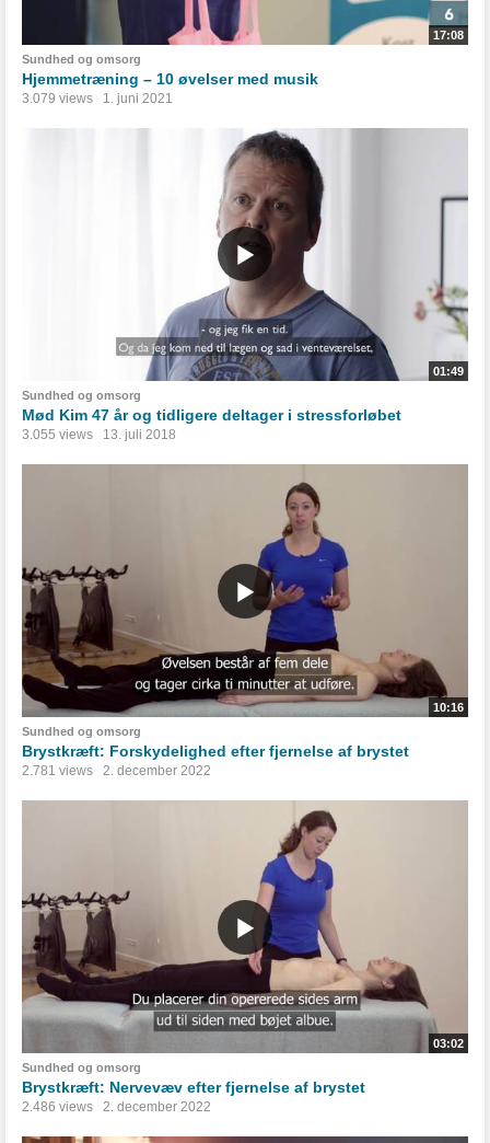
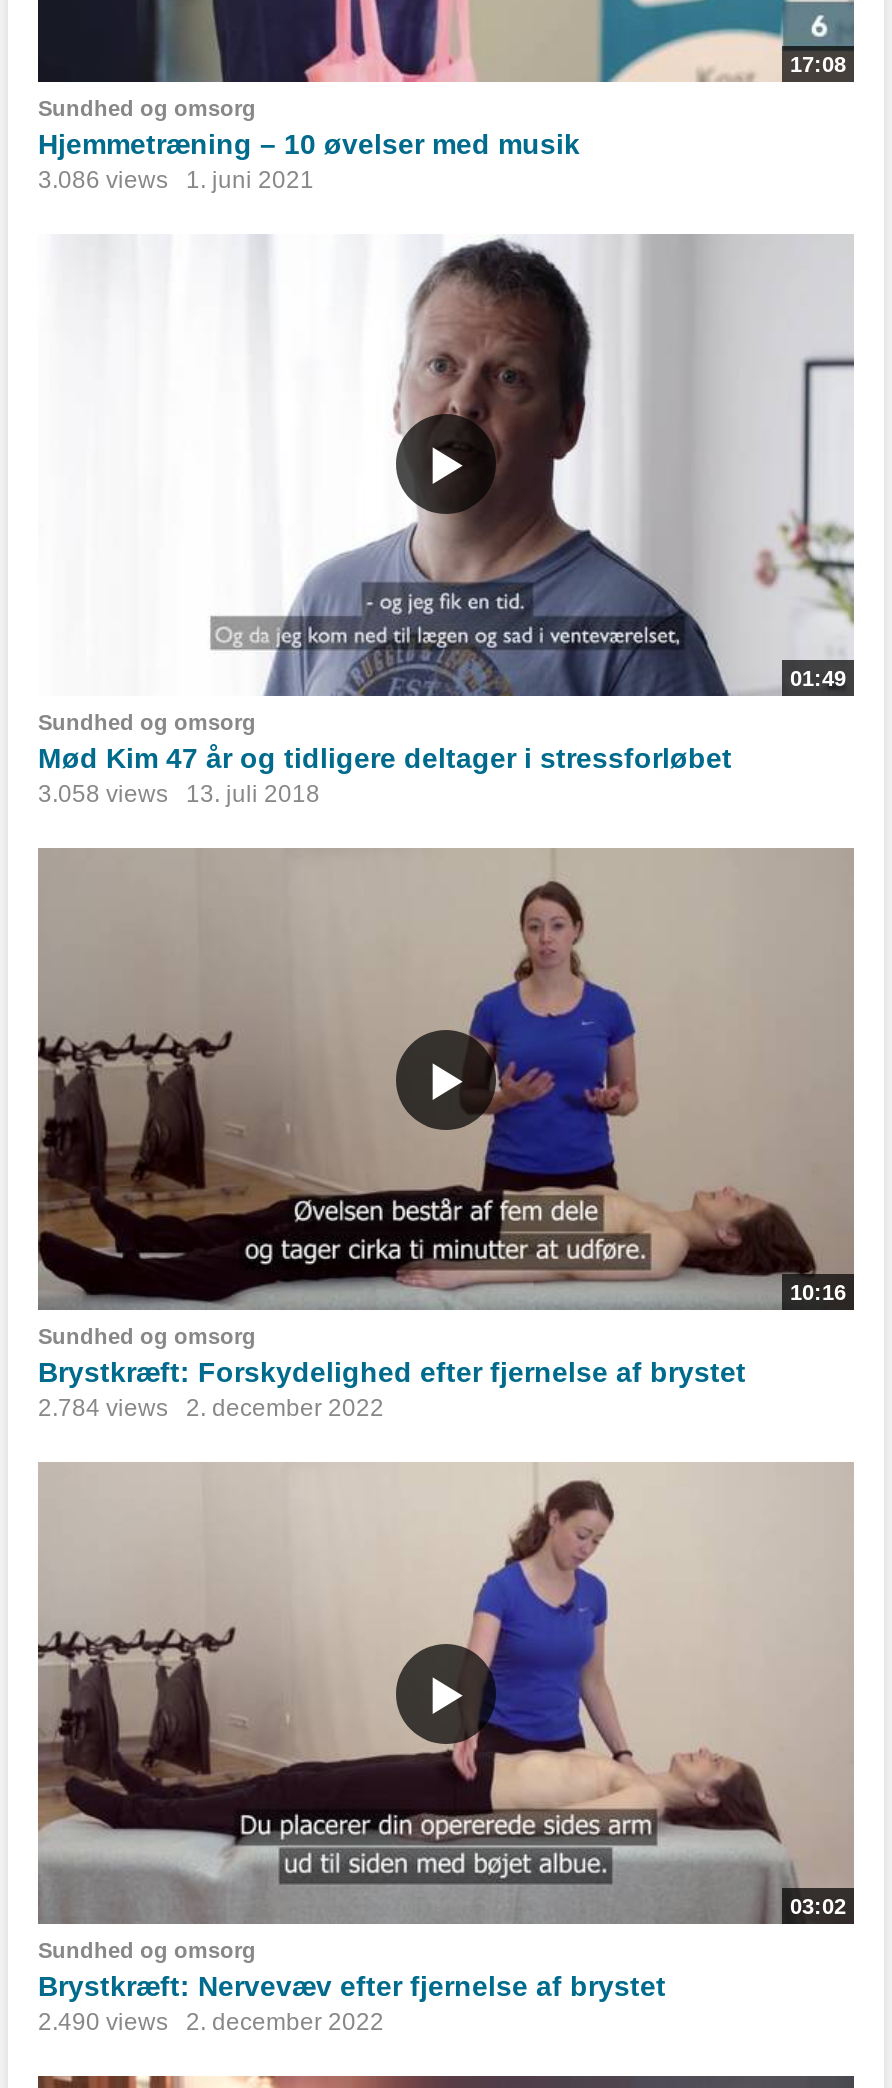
- 3.079 views 1. juni 2021
+ 3.086 views 1. juni 2021

- 3.055 views 13. juli 2018
+ 3.058 views 13. juli 2018

- 2.781 views 2. december 2022
+ 2.784 views 2. december 2022

- 2.486 views 2. december 2022
+ 2.490 views 2. december 2022
